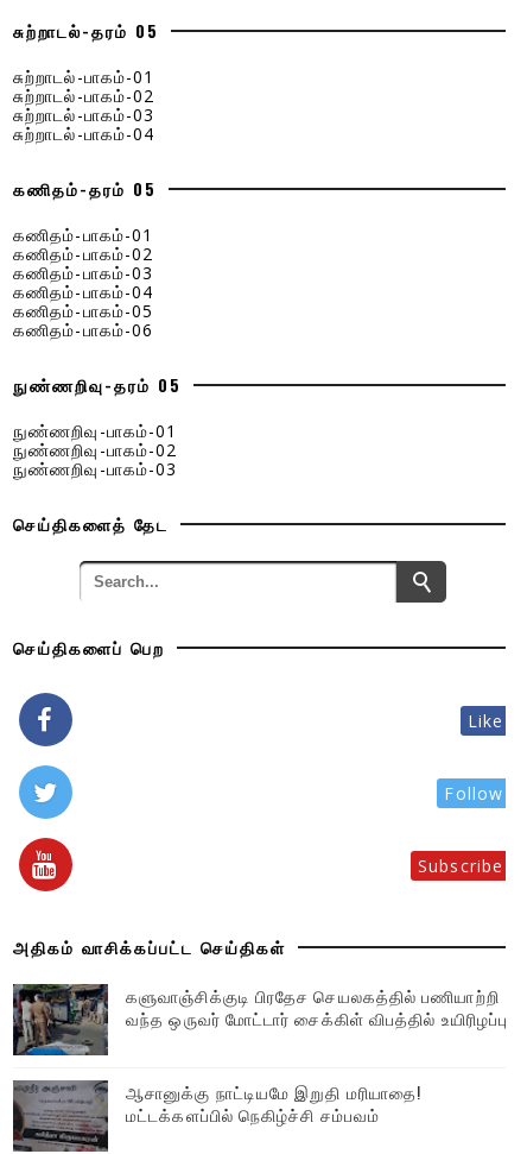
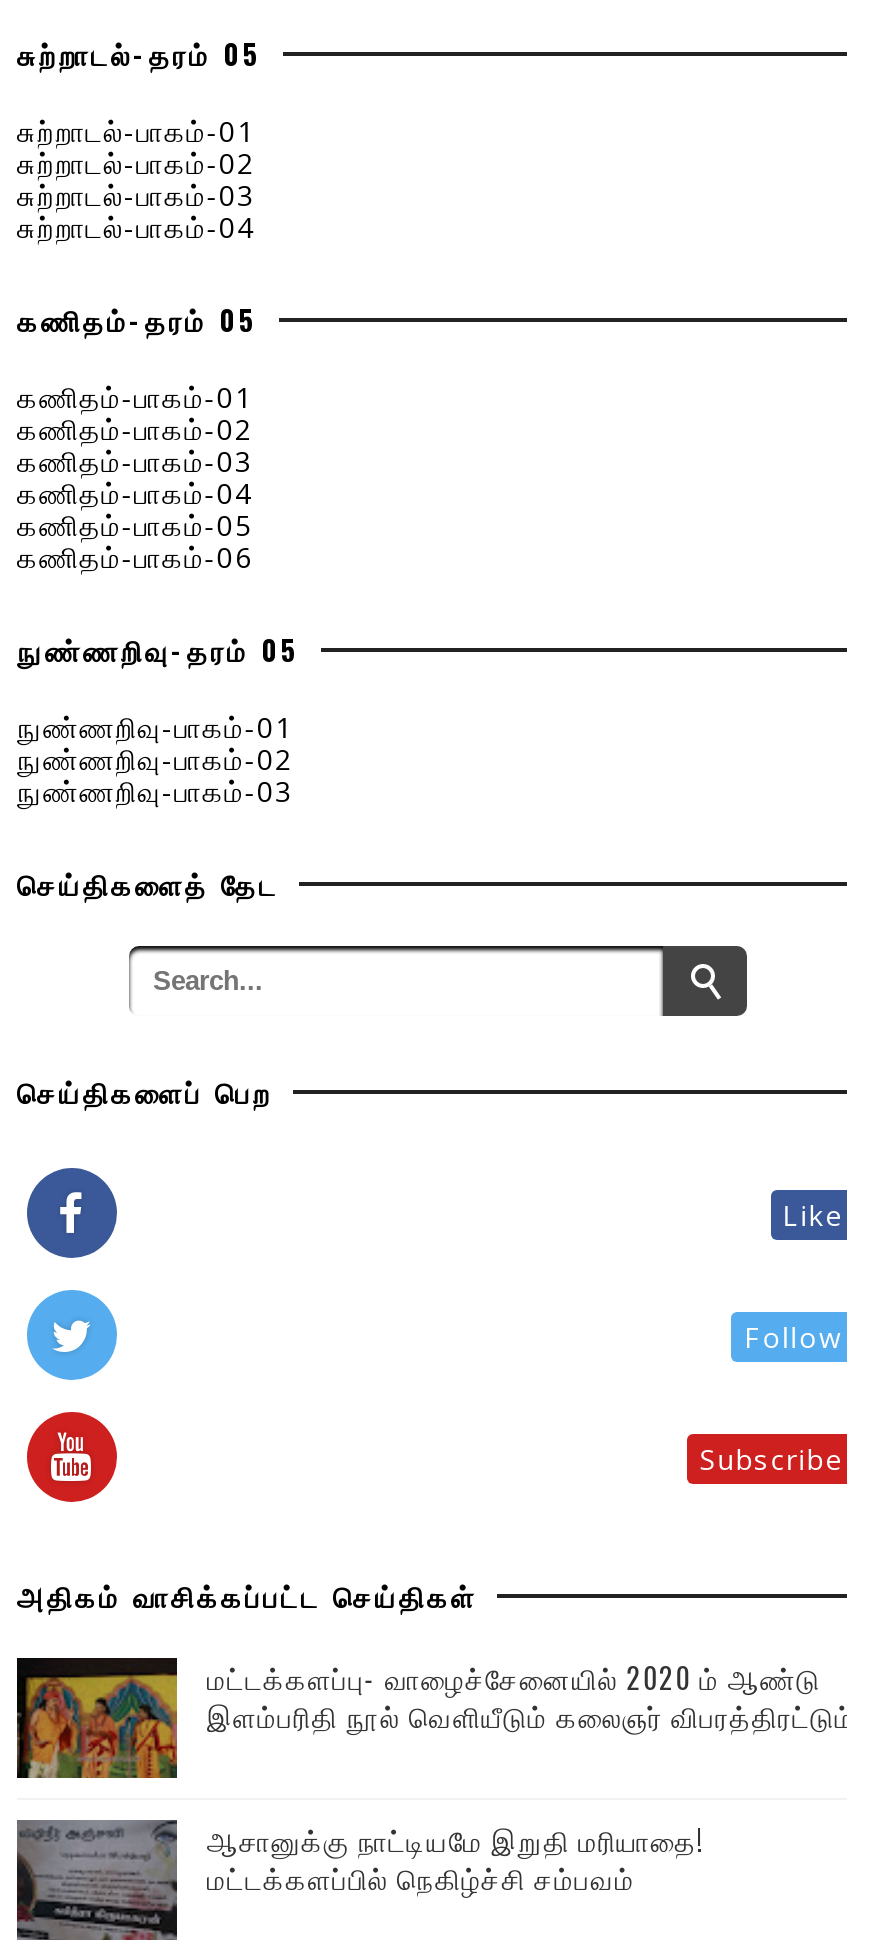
- [image]
- களுவாஞ்சிக்குடி பிரதேச செயலகத்தில் பணியாற்றி
- வந்த ஒருவர் மோட்டார் சைக்கிள் விபத்தில் உயிரிழப்பு
+ [image]
+ மட்டக்களப்பு- வாழைச்சேனையில் 2020 ம் ஆண்டு
+ இளம்பரிதி நூல் வெளியீடும் கலைஞர் விபரத்திரட்டும்!!
